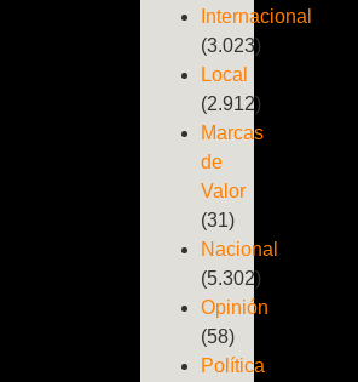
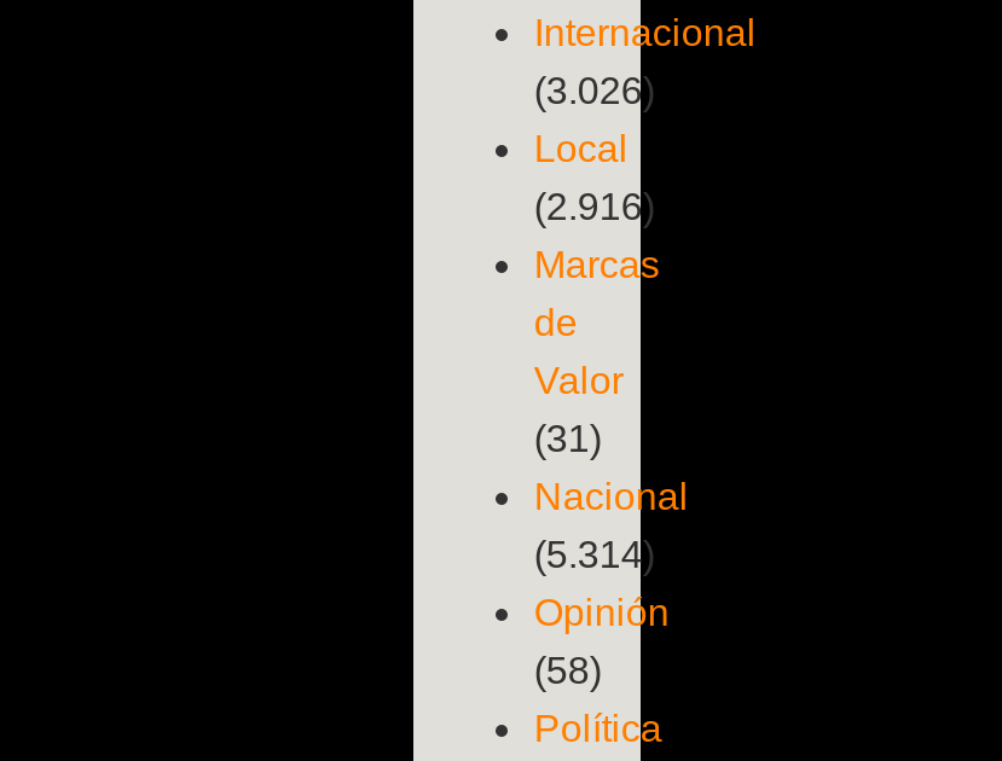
- (3.023)
+ (3.026)

- (2.912)
+ (2.916)

- (5.302)
+ (5.314)
